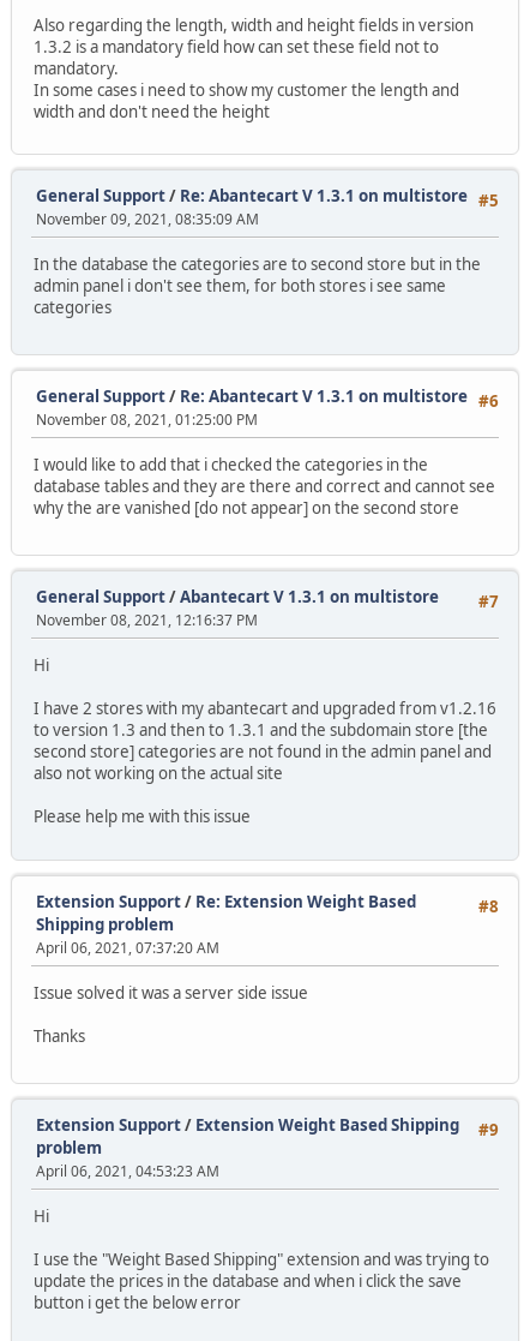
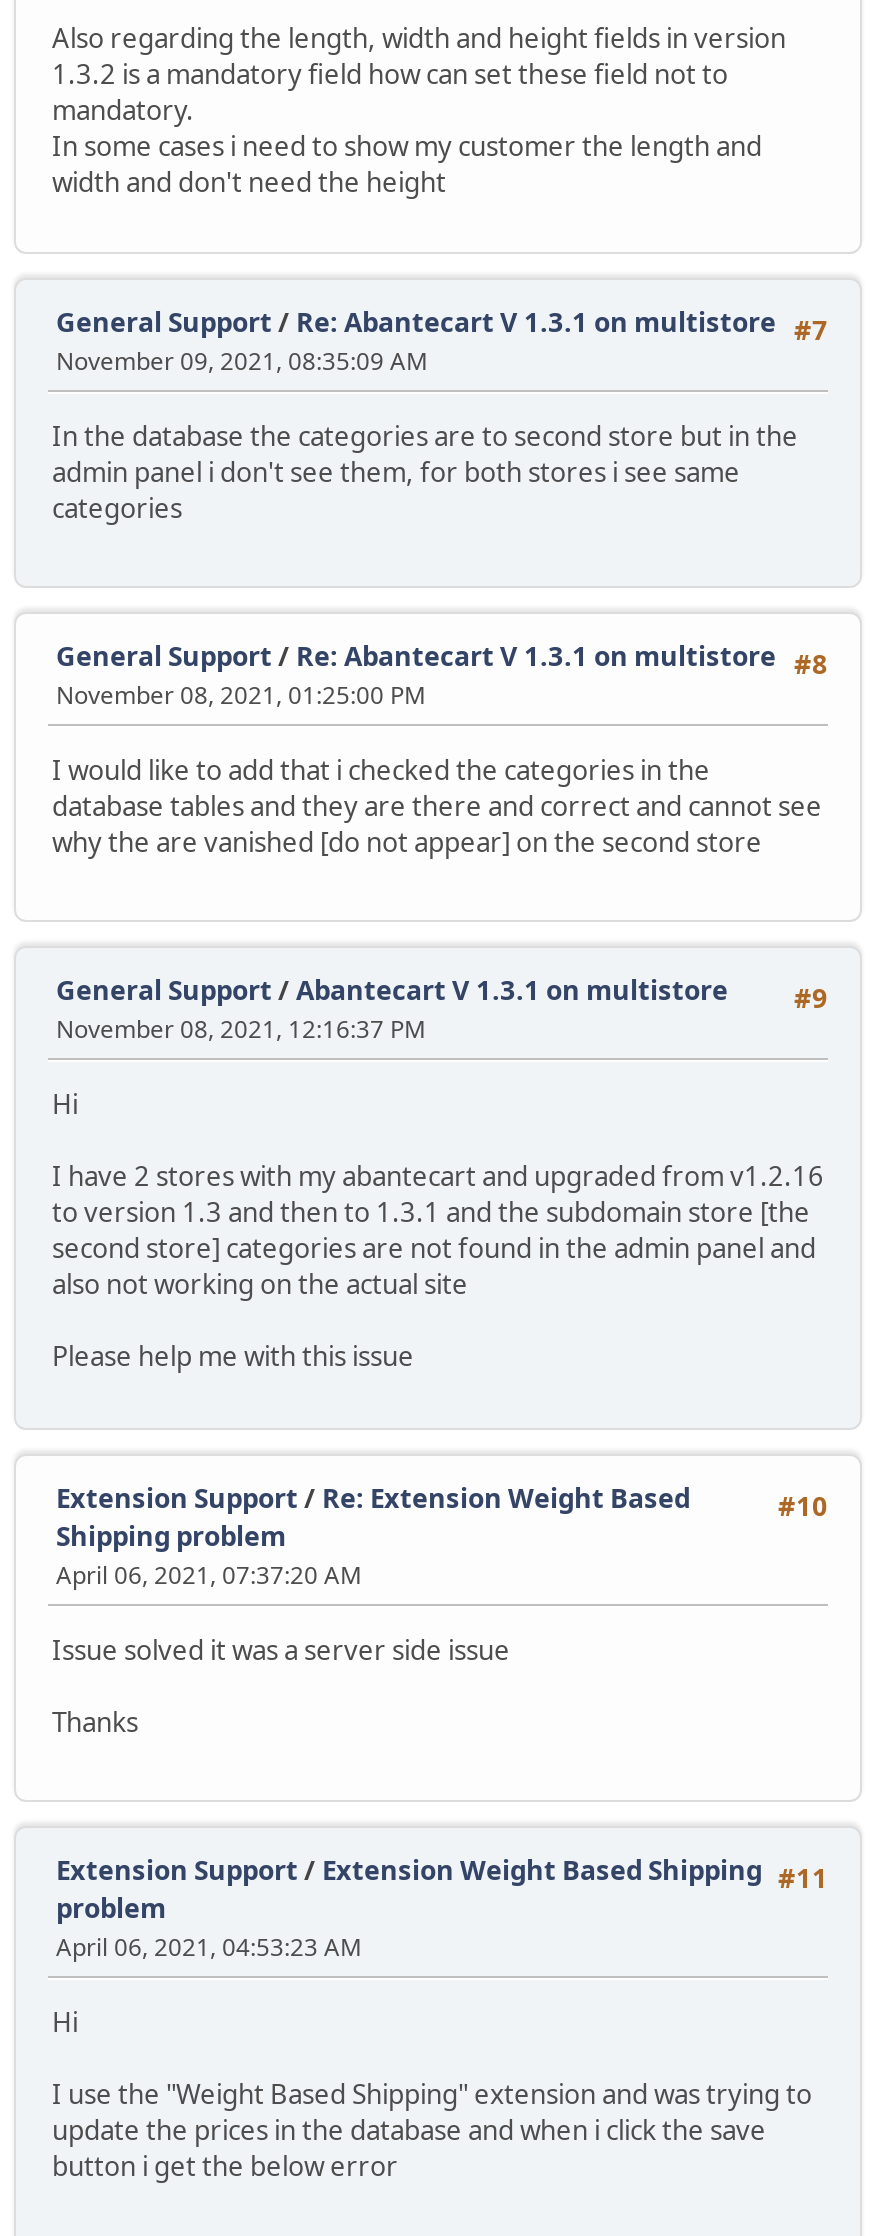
- General Support / Re: Abantecart V 1.3.1 on multistore #5
+ General Support / Re: Abantecart V 1.3.1 on multistore #7

- General Support / Re: Abantecart V 1.3.1 on multistore #6
+ General Support / Re: Abantecart V 1.3.1 on multistore #8

- General Support / Abantecart V 1.3.1 on multistore #7
+ General Support / Abantecart V 1.3.1 on multistore #9

- #8
+ #10

- Extension Support / Extension Weight Based Shipping #9
+ Extension Support / Extension Weight Based Shipping #11
